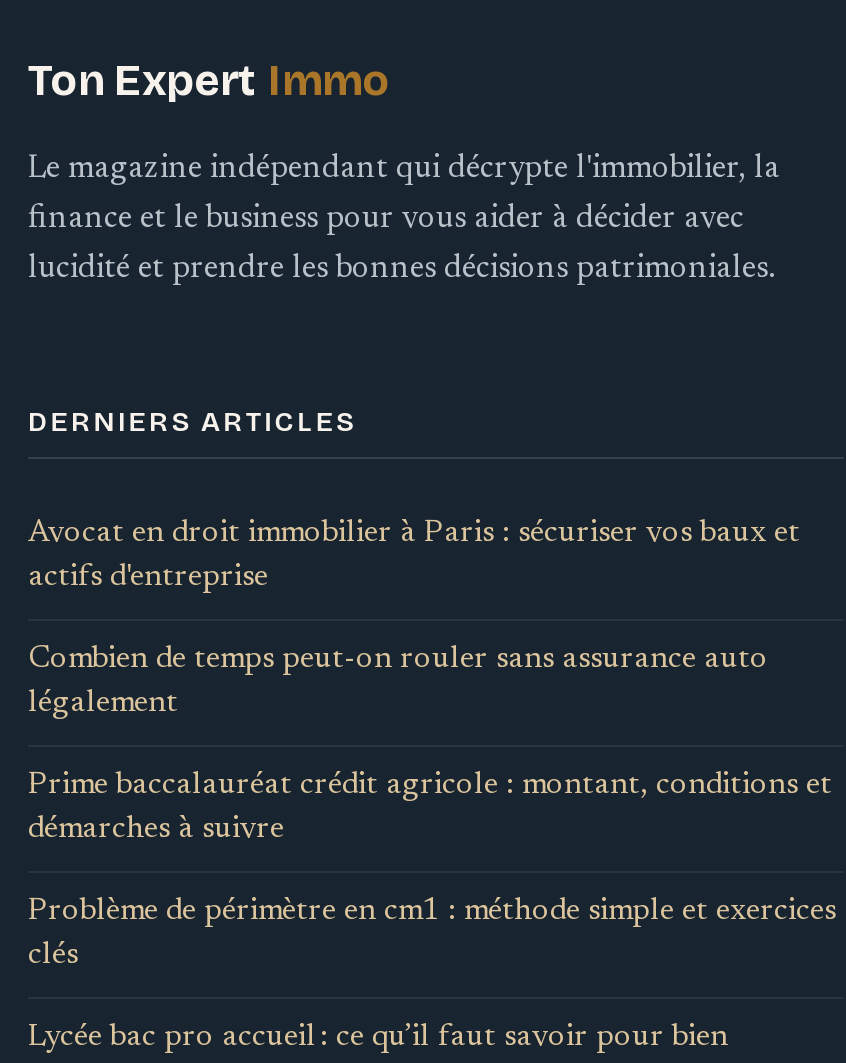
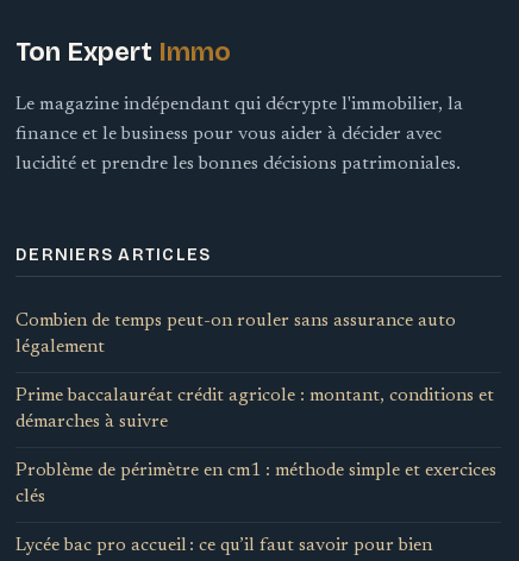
- Avocat en droit immobilier à Paris : sécuriser vos baux et
- actifs d'entreprise
